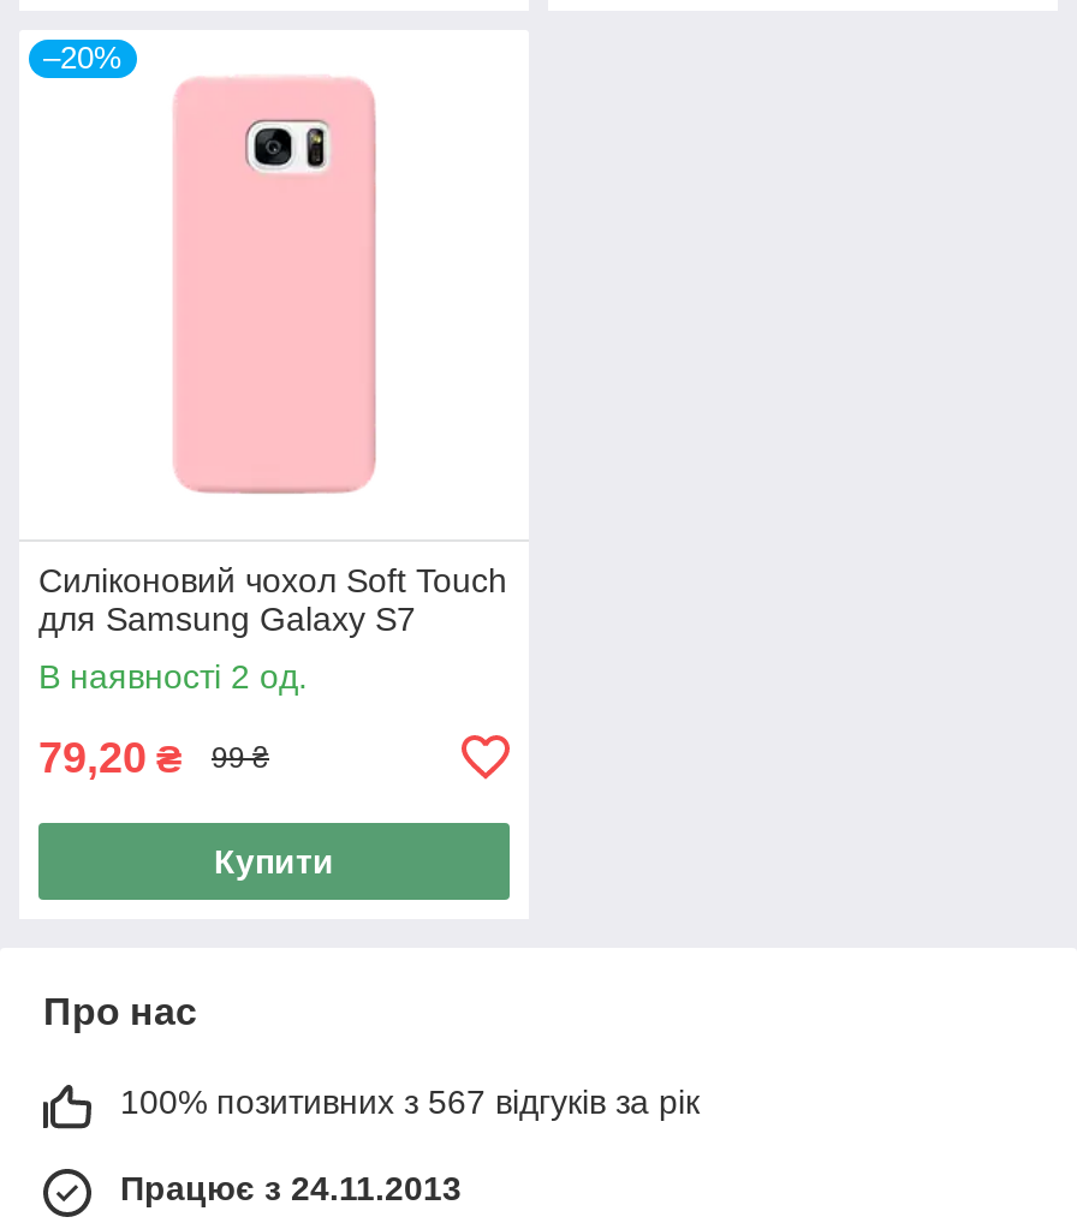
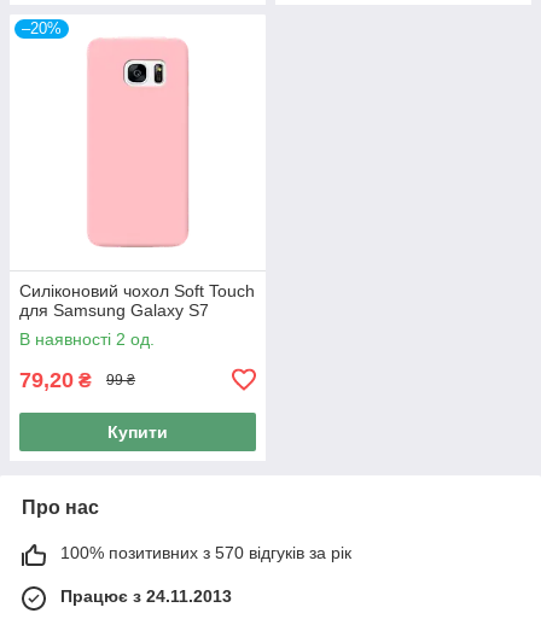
- 100% позитивних з 567 відгуків за рік
+ 100% позитивних з 570 відгуків за рік
